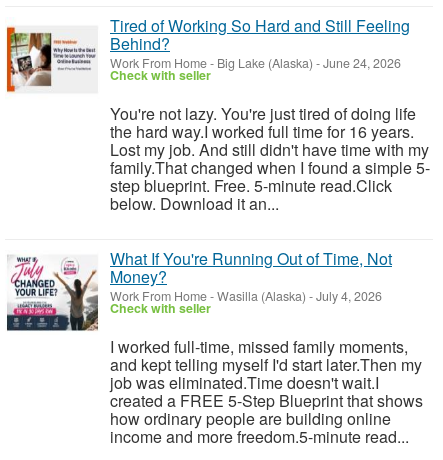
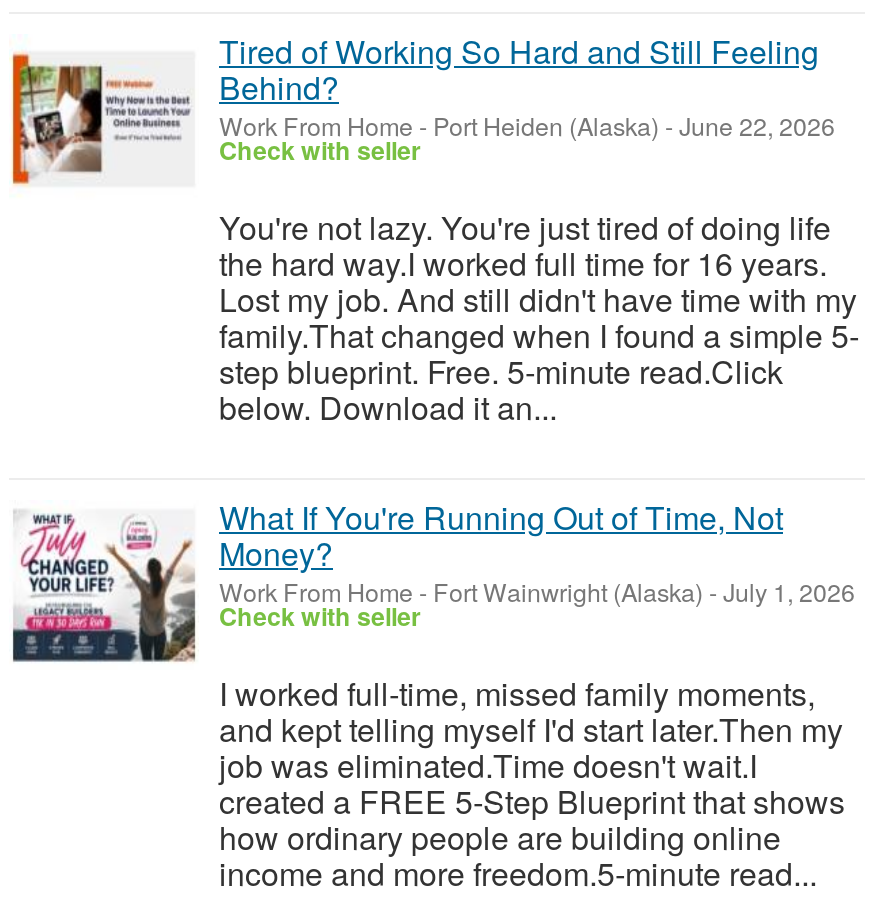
- Work From Home - Big Lake (Alaska) - June 24, 2026
+ Work From Home - Port Heiden (Alaska) - June 22, 2026

- Work From Home - Wasilla (Alaska) - July 4, 2026
+ Work From Home - Fort Wainwright (Alaska) - July 1, 2026
